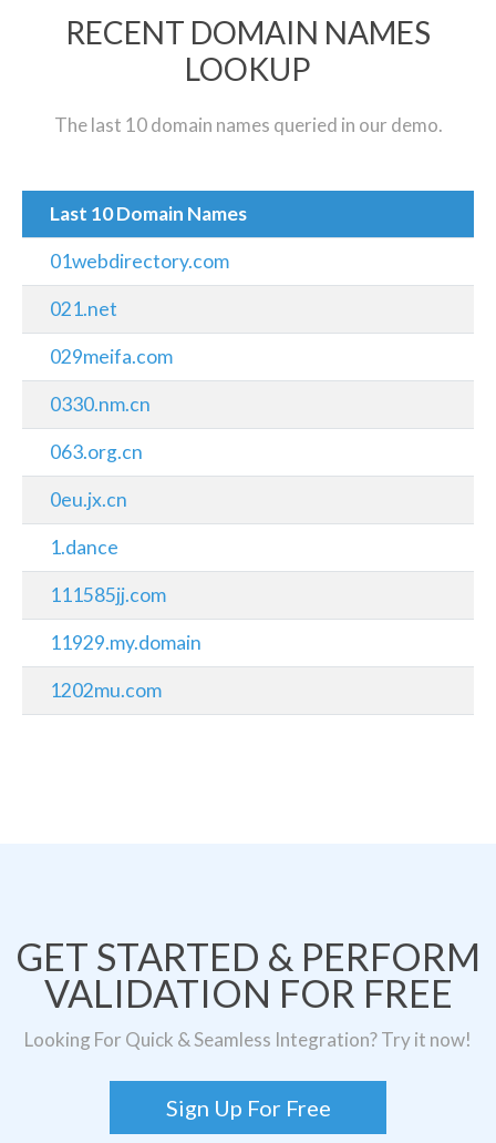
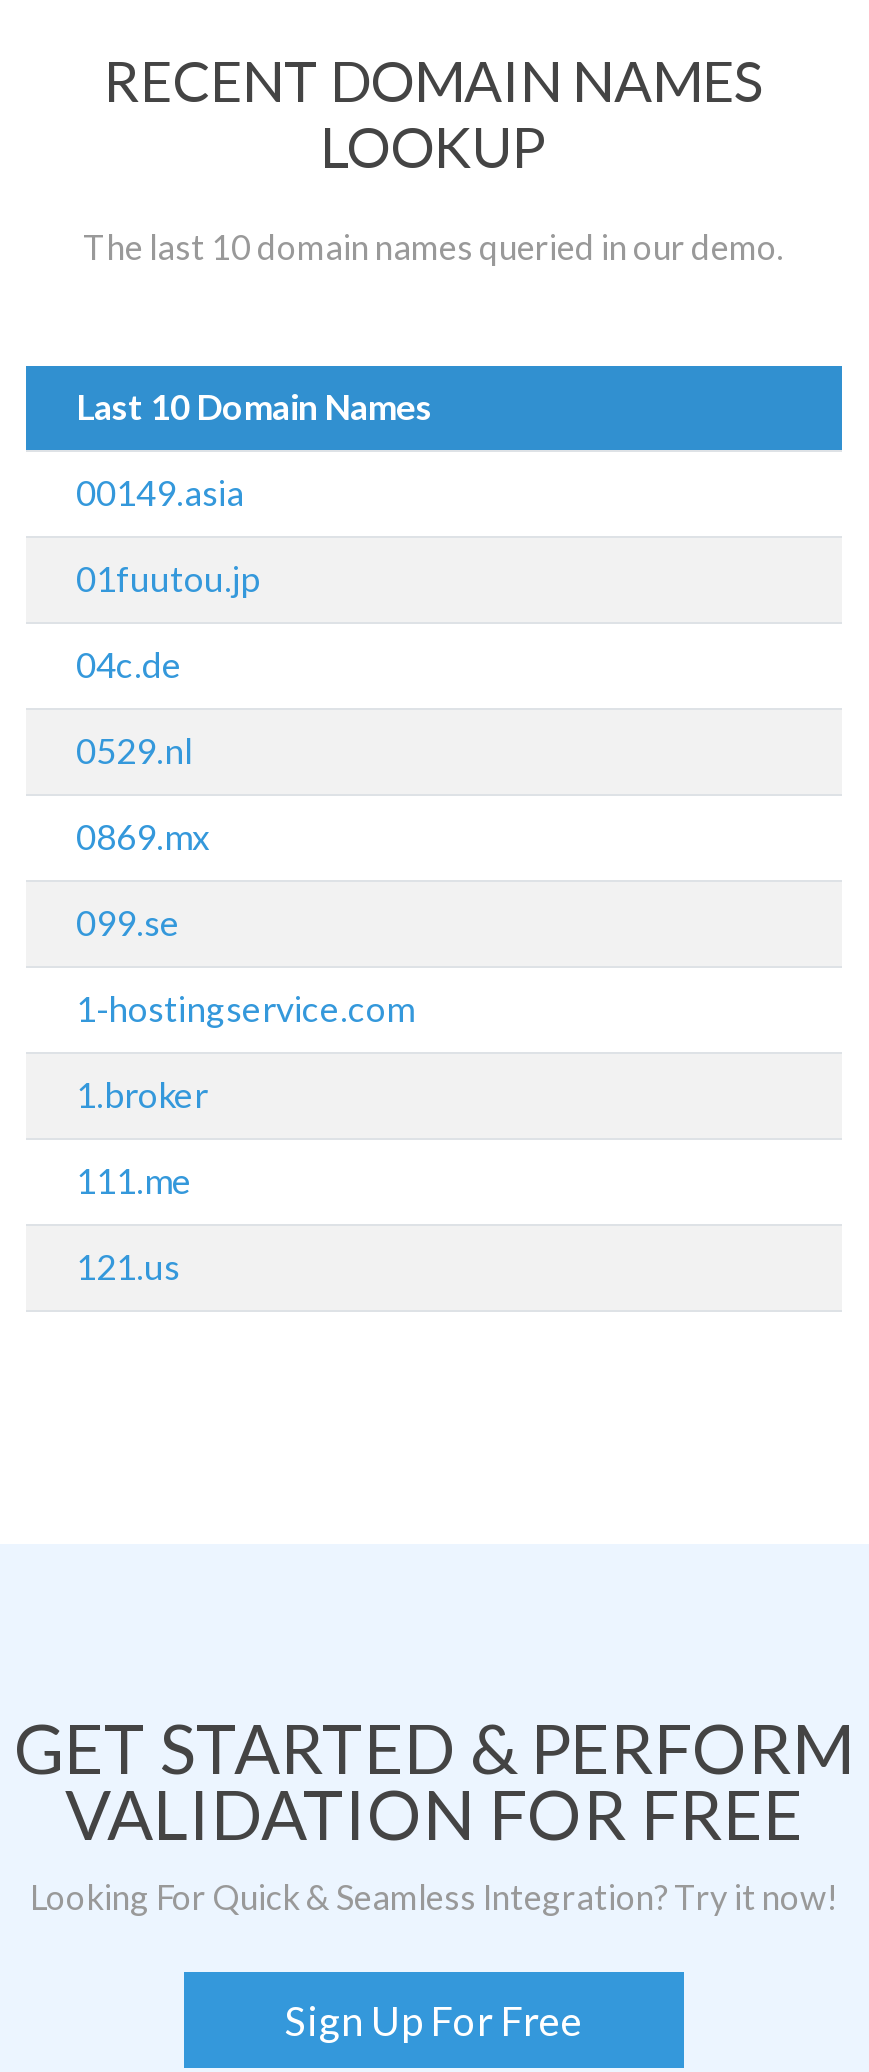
- 01webdirectory.com
+ 00149.asia

- 021.net
+ 01fuutou.jp

- 029meifa.com
+ 04c.de

- 0330.nm.cn
+ 0529.nl

- 063.org.cn
+ 0869.mx

- 0eu.jx.cn
+ 099.se

- 1.dance
+ 1-hostingservice.com

- 111585jj.com
+ 1.broker

- 11929.my.domain
+ 111.me

- 1202mu.com
+ 121.us
